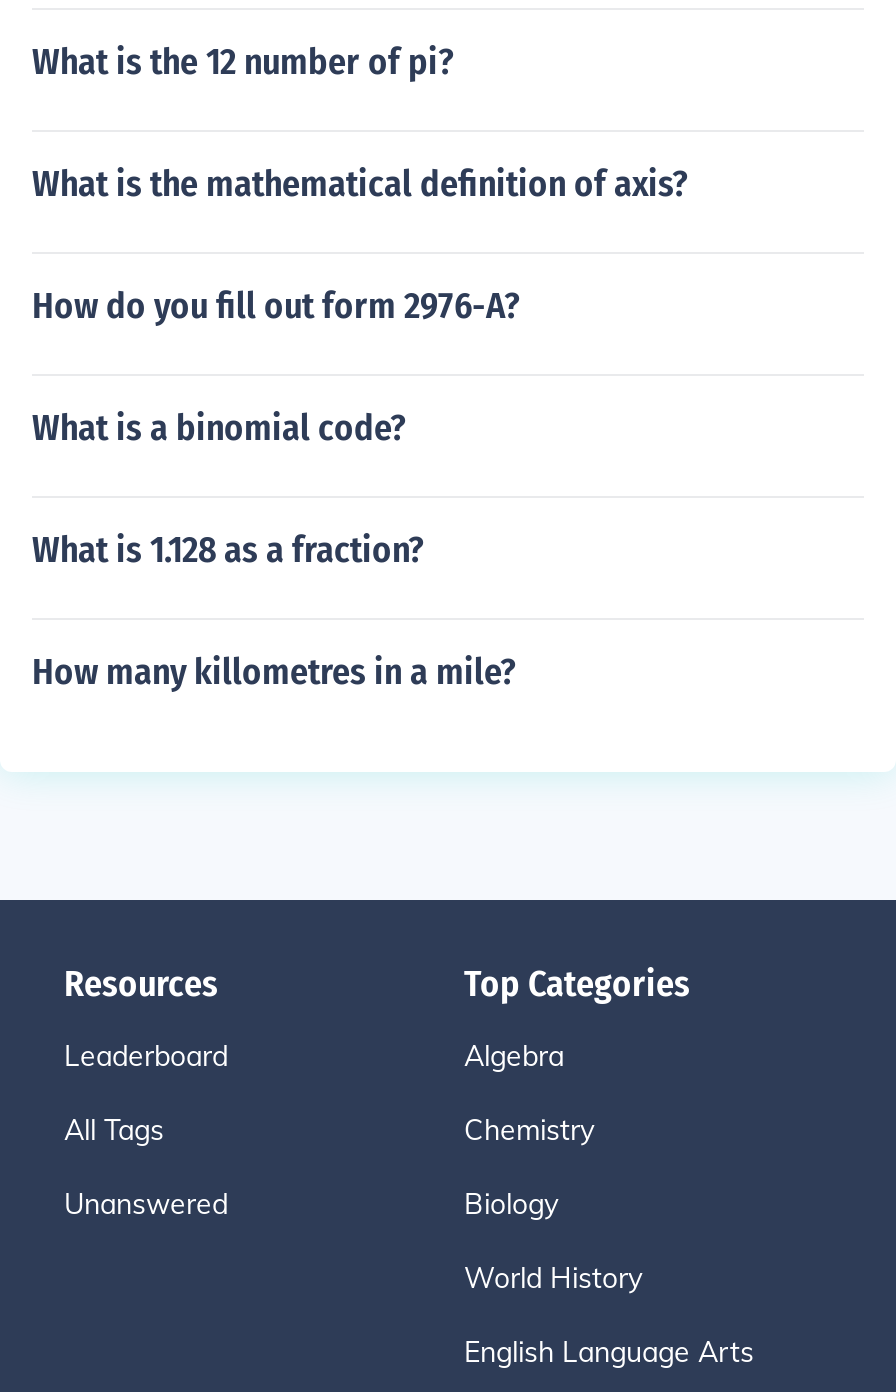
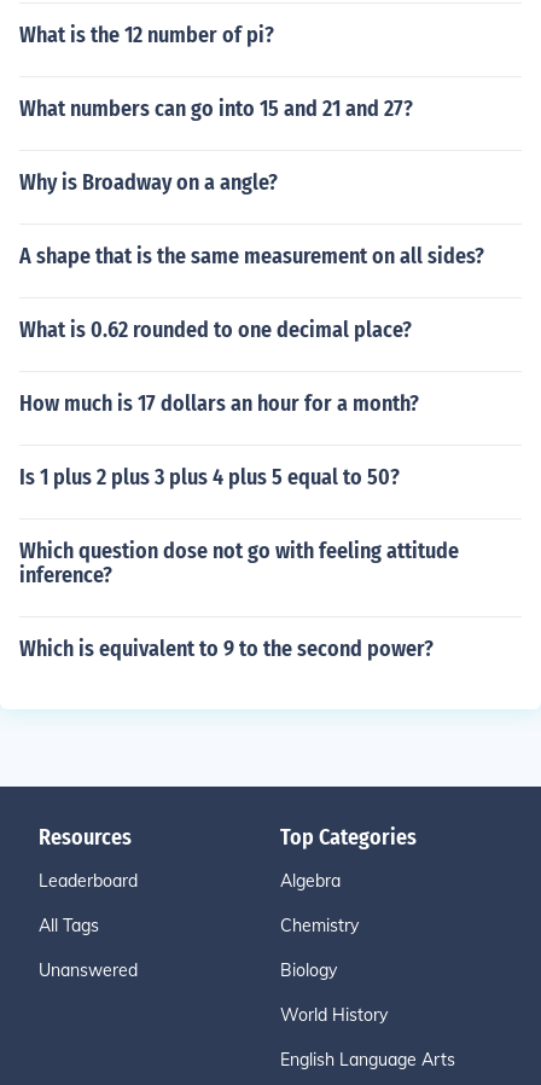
- What is the mathematical definition of axis?
- How do you fill out form 2976-A?
- What is a binomial code?
- What is 1.128 as a fraction?
- How many killometres in a mile?
+ What numbers can go into 15 and 21 and 27?
+ Why is Broadway on a angle?
+ A shape that is the same measurement on all sides?
+ What is 0.62 rounded to one decimal place?
+ How much is 17 dollars an hour for a month?
+ Is 1 plus 2 plus 3 plus 4 plus 5 equal to 50?
+ Which question dose not go with feeling attitude
+ inference?
+ Which is equivalent to 9 to the second power?
